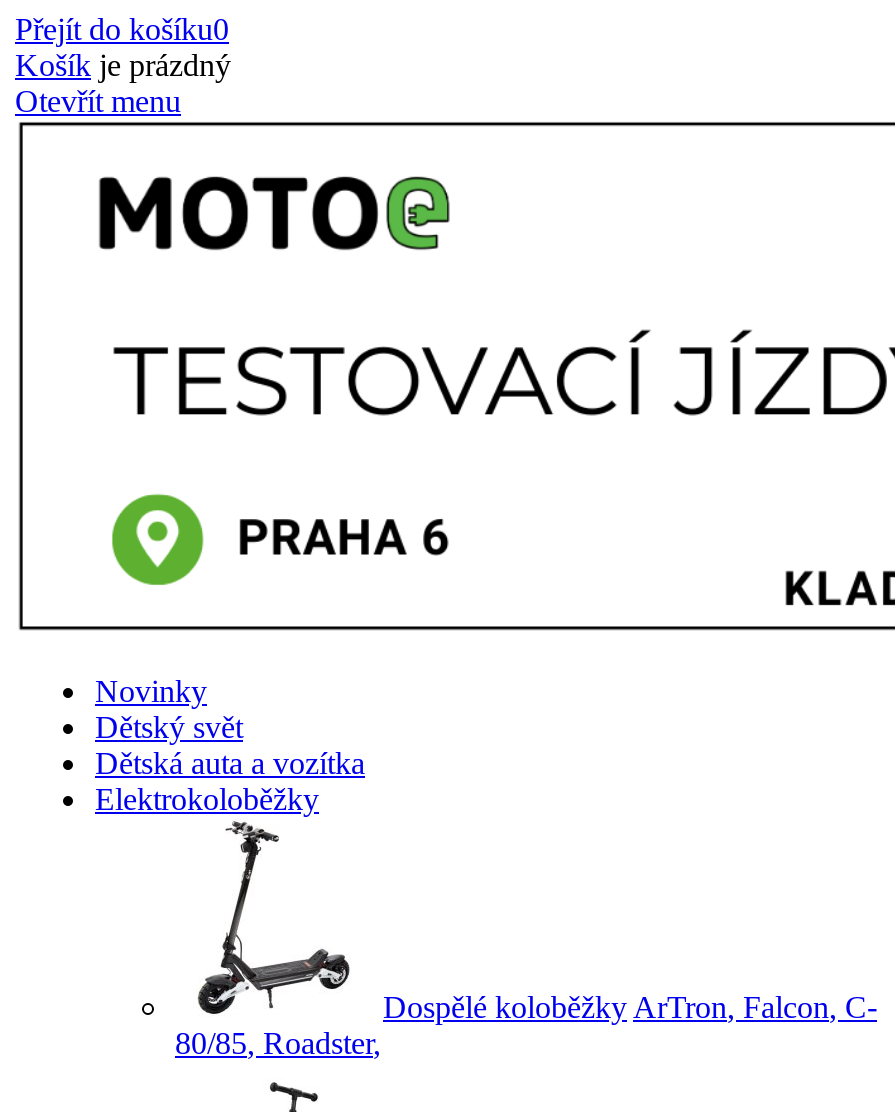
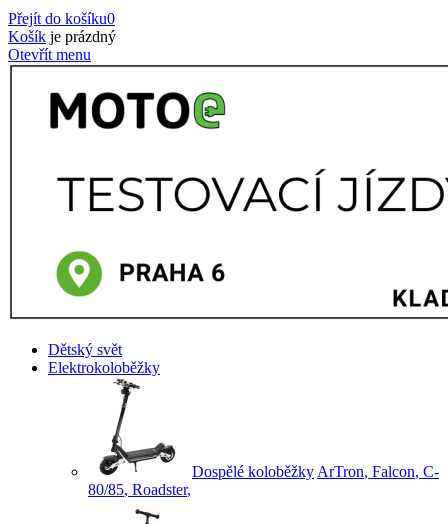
- Novinky

- Dětská auta a vozítka
